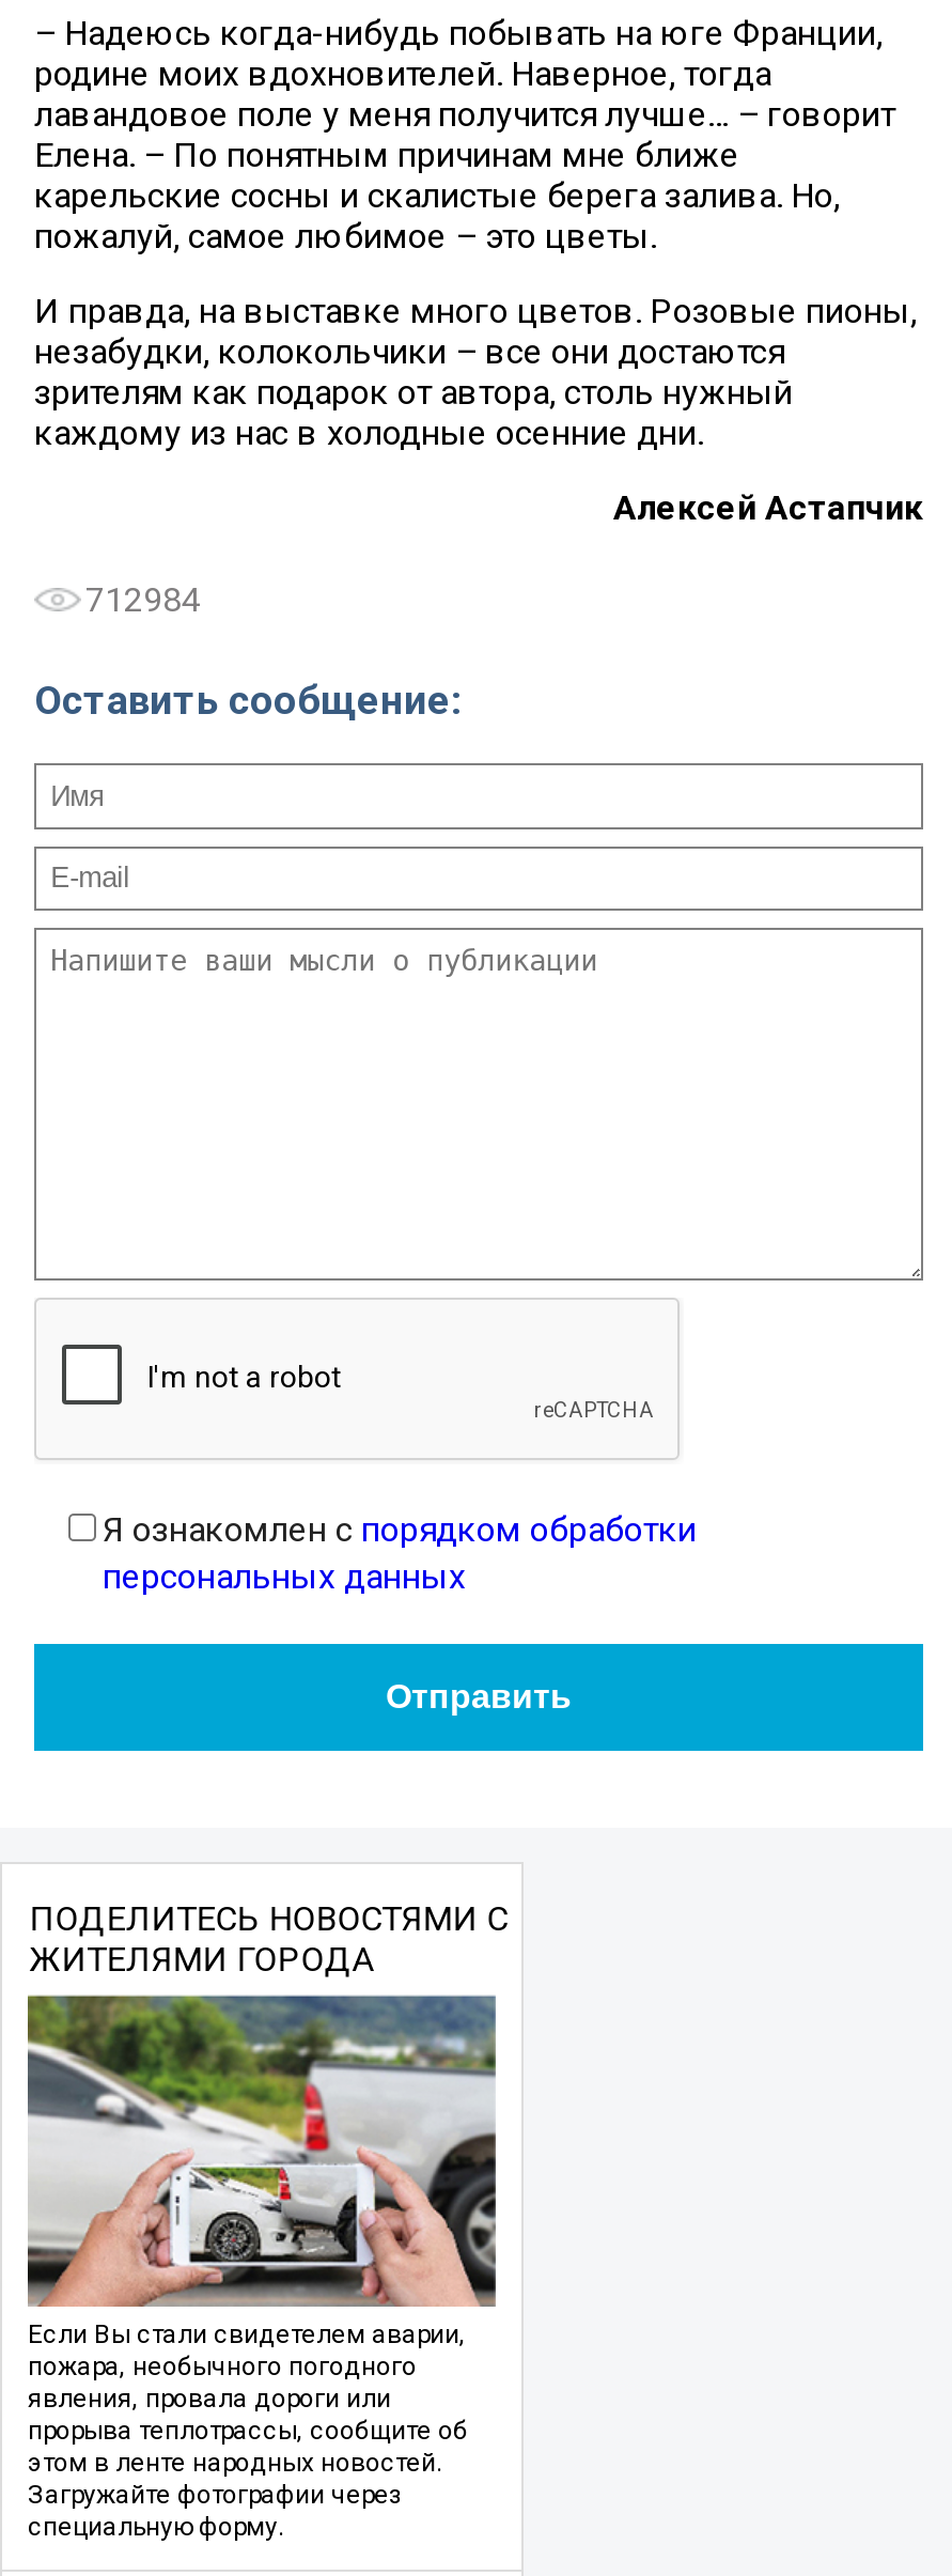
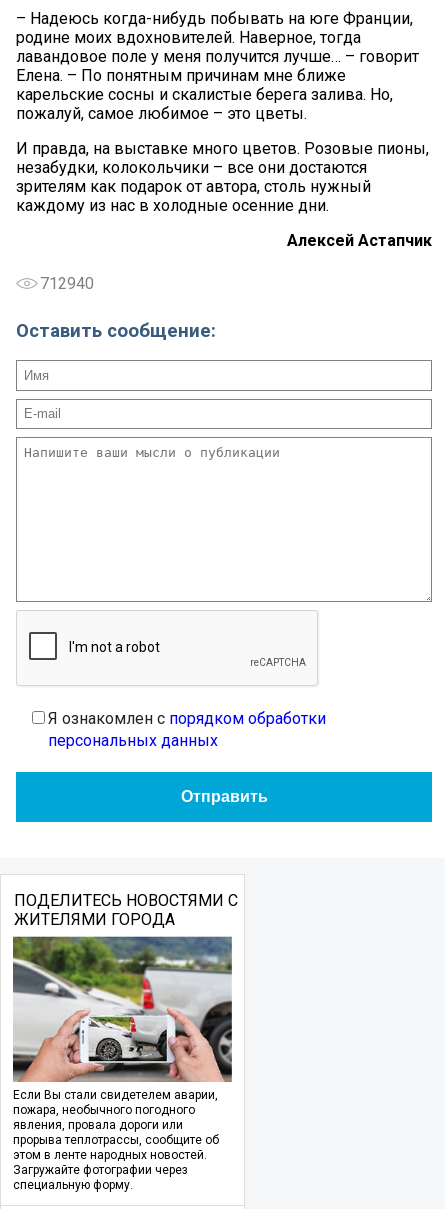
- 712984
+ 712940
